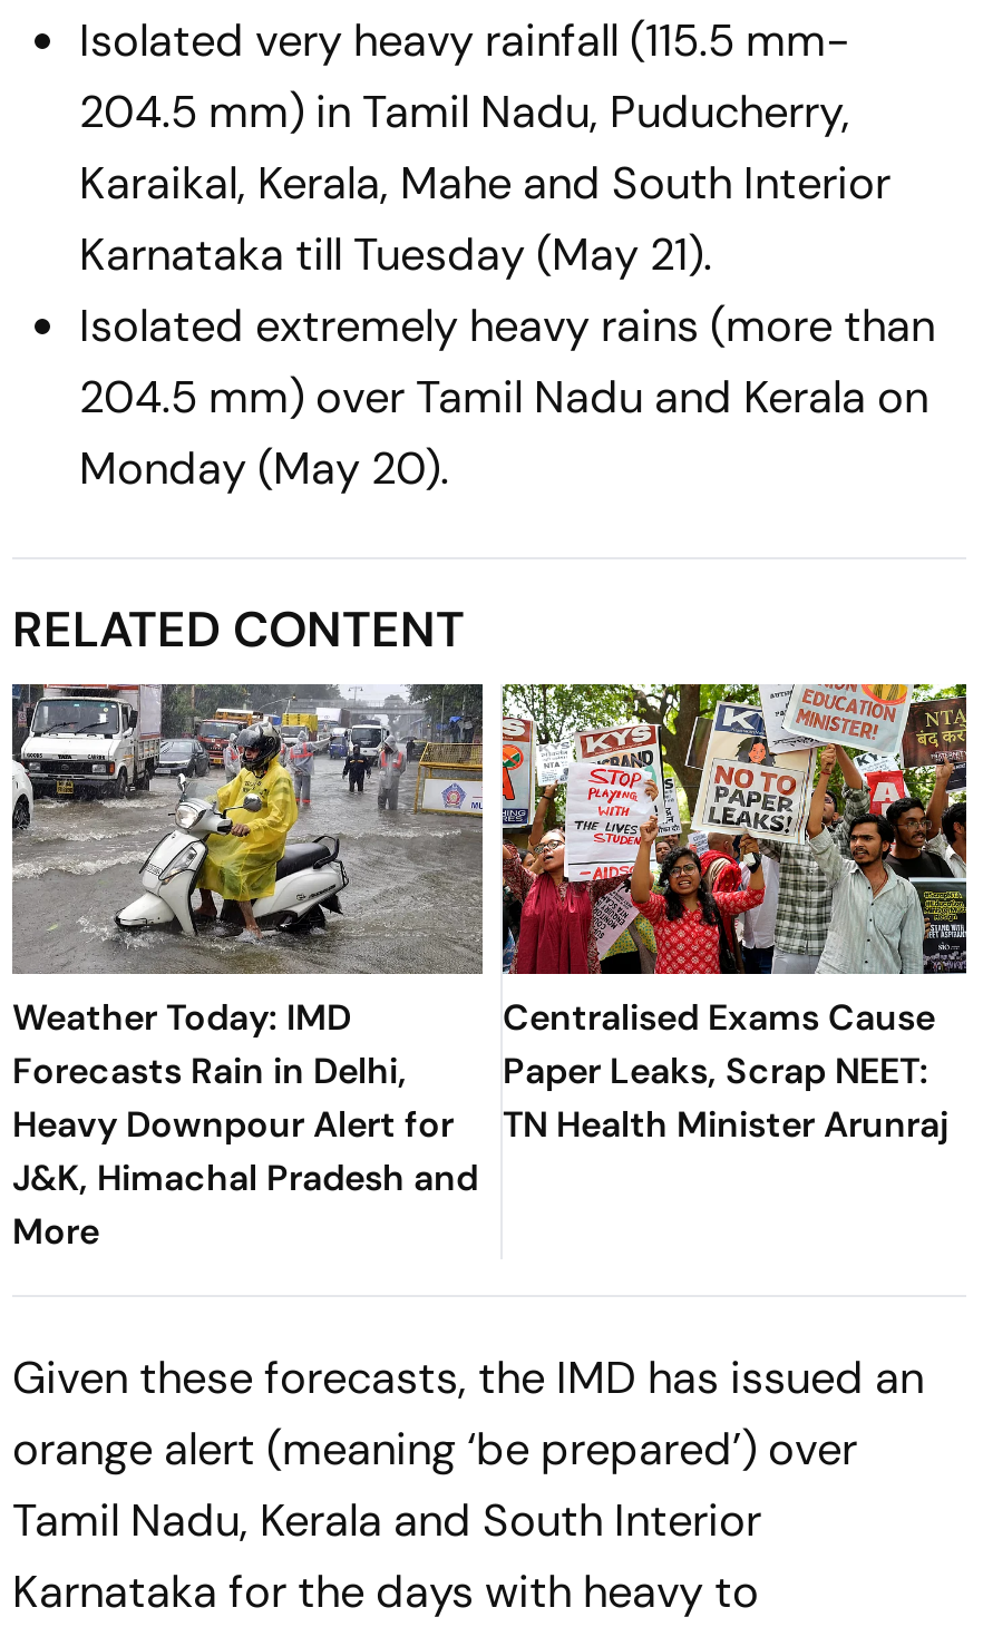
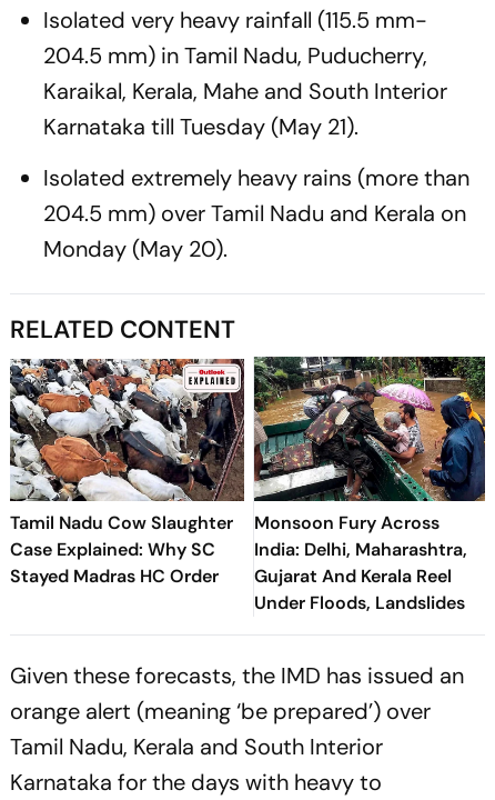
- [image]
- Weather Today: IMD
- Forecasts Rain in Delhi,
- Heavy Downpour Alert for
- J&K, Himachal Pradesh and
- More
+ [image]
+ Tamil Nadu Cow Slaughter
+ Case Explained: Why SC
+ Stayed Madras HC Order

- [image]
- Centralised Exams Cause
- Paper Leaks, Scrap NEET:
- TN Health Minister Arunraj
+ [image]
+ Monsoon Fury Across
+ India: Delhi, Maharashtra,
+ Gujarat And Kerala Reel
+ Under Floods, Landslides
